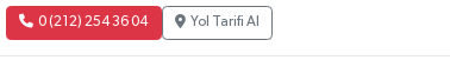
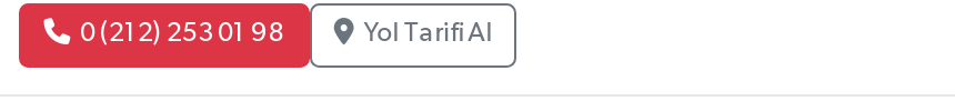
- 0 (212) 254 36 04
+ 0 (212) 253 01 98
